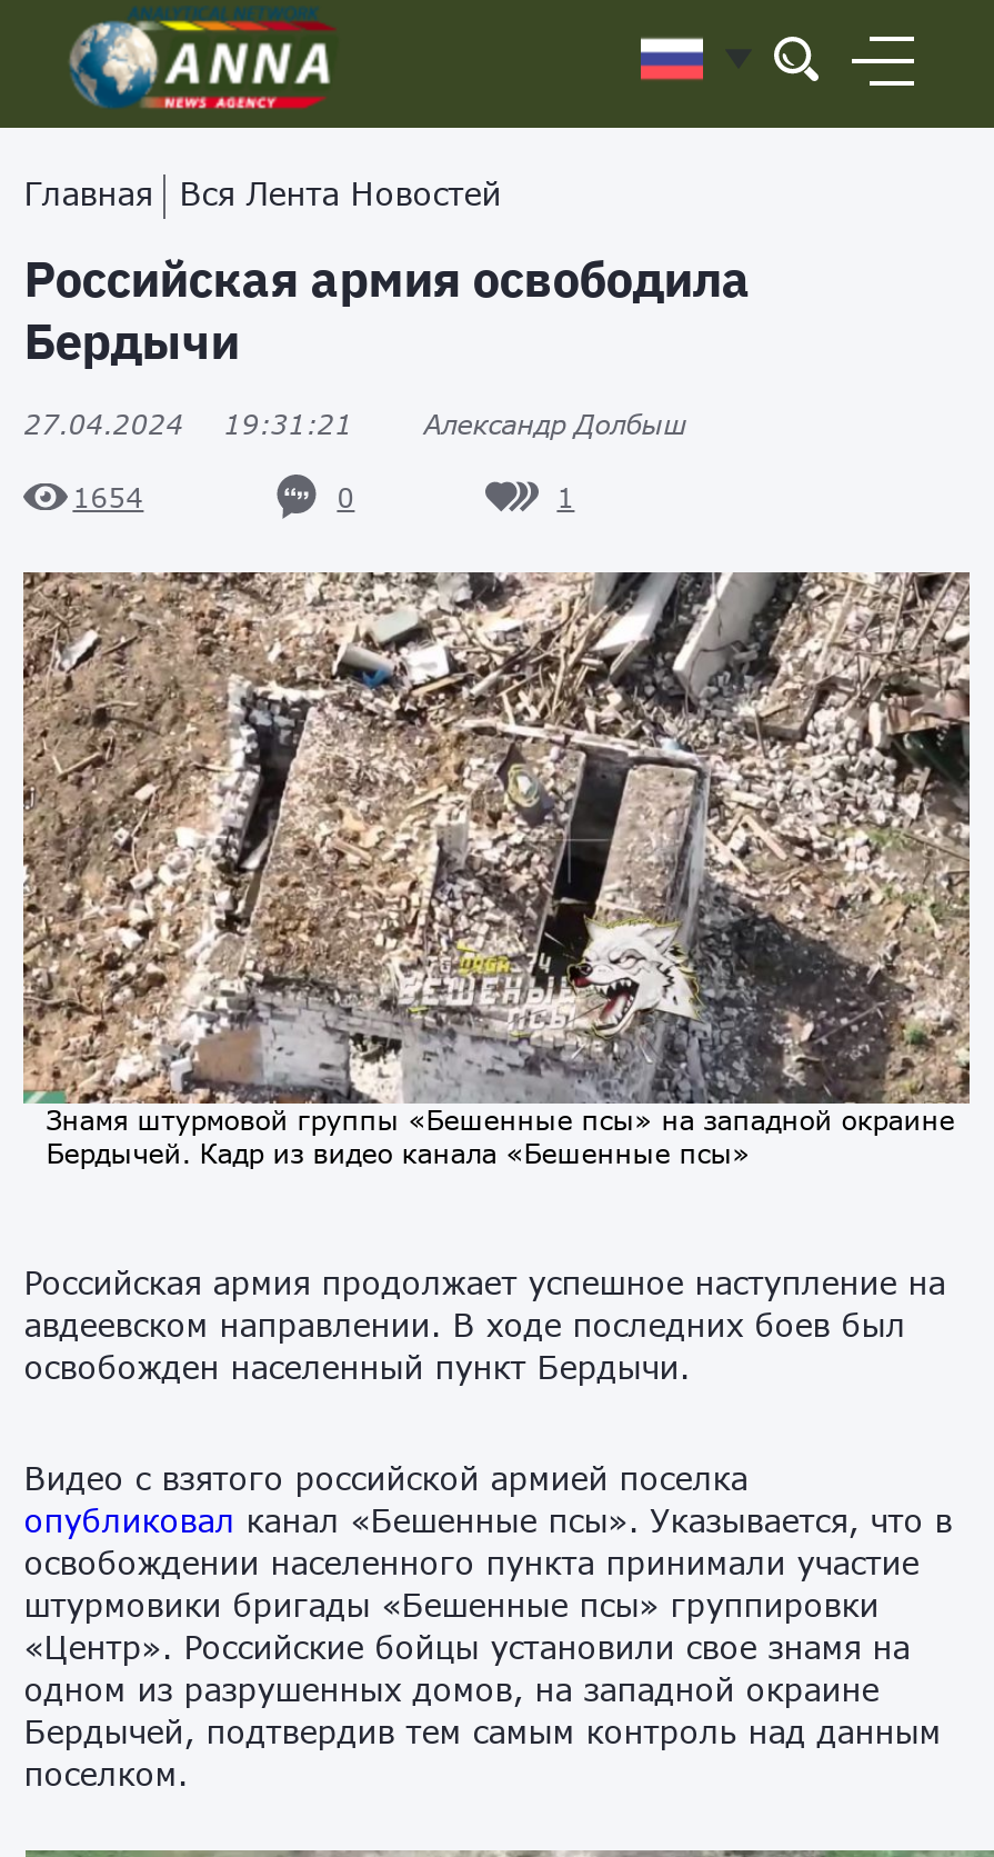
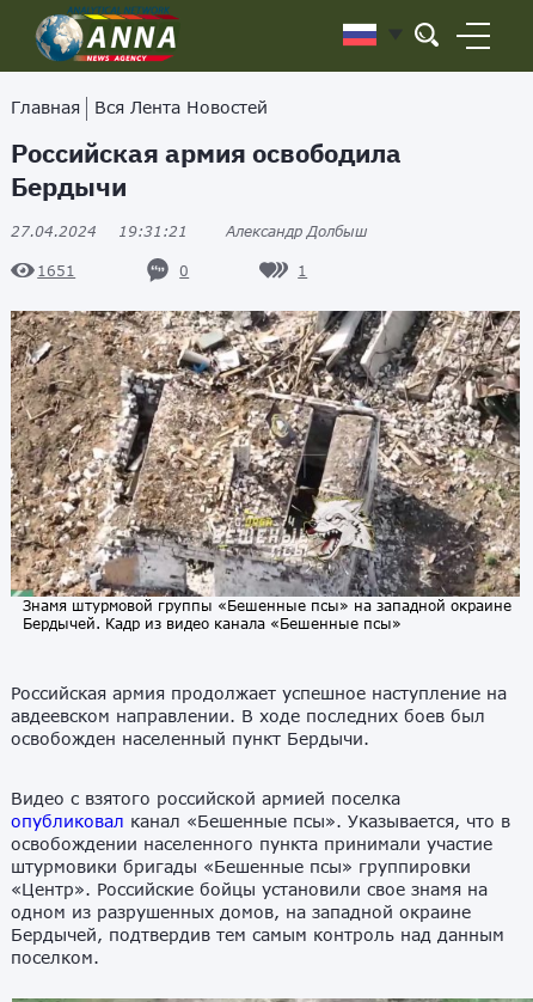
- 1654
+ 1651
